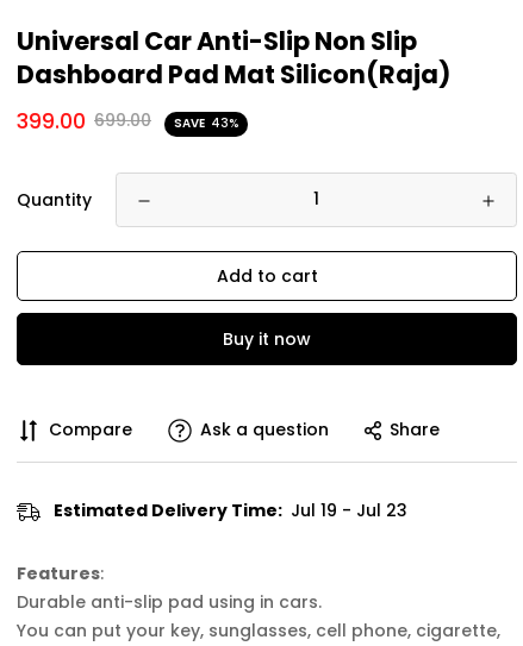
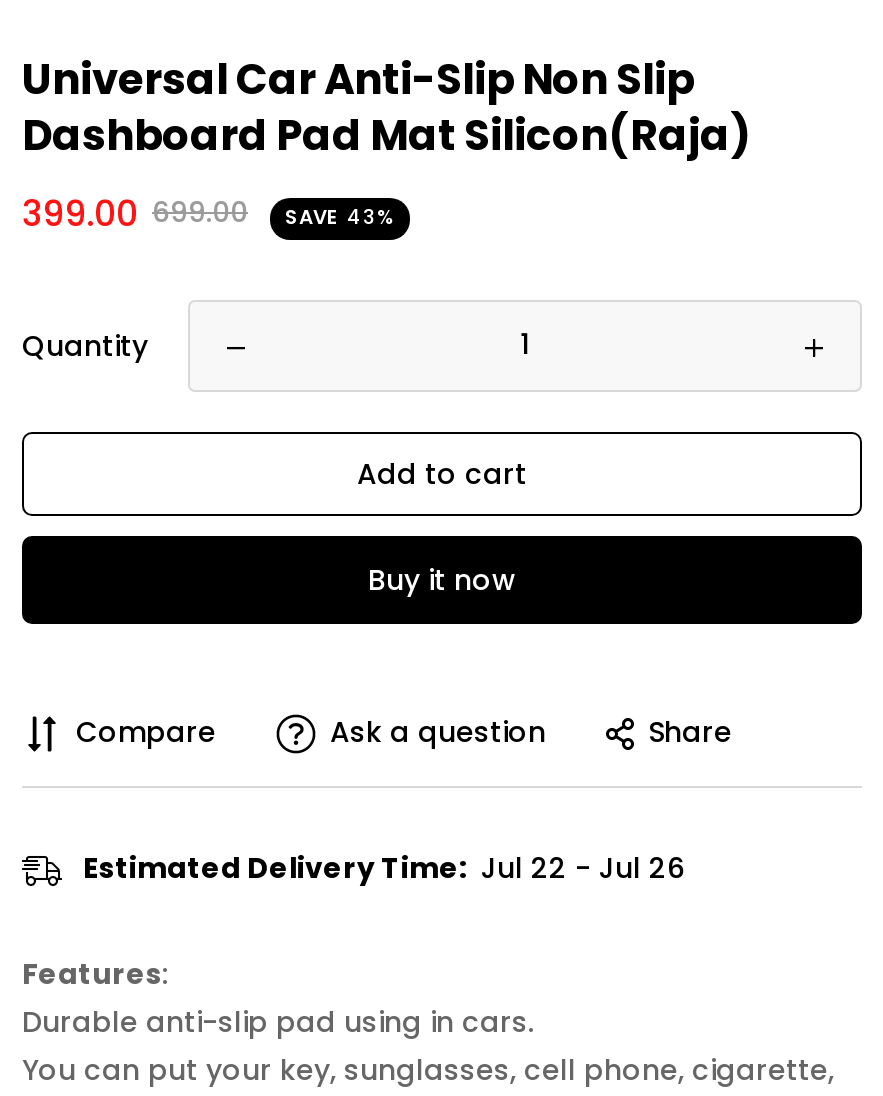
- Estimated Delivery Time: Jul 19 - Jul 23
+ Estimated Delivery Time: Jul 22 - Jul 26
